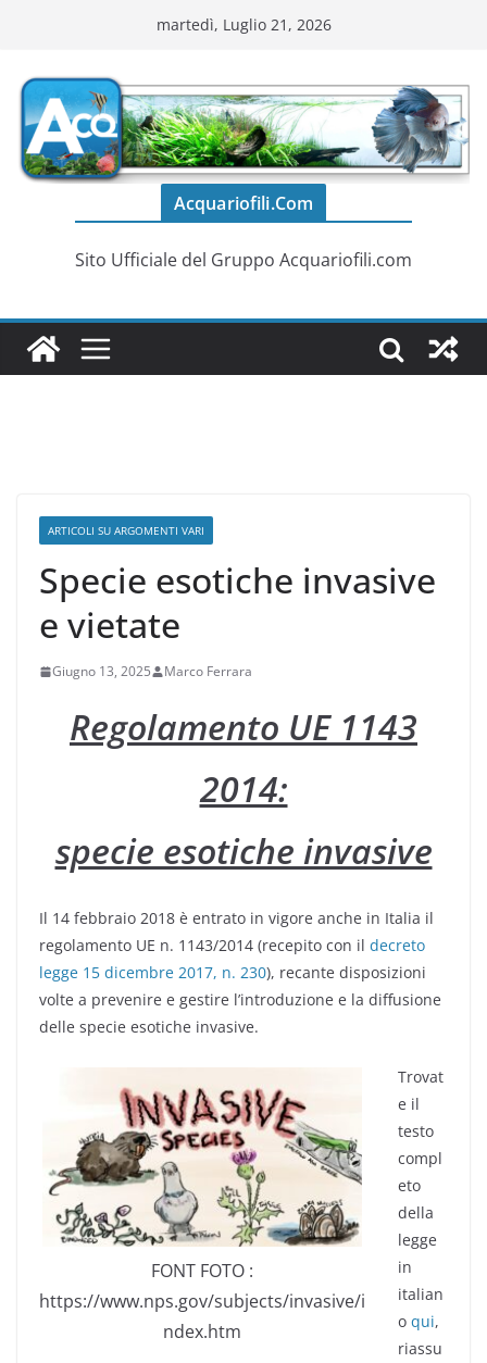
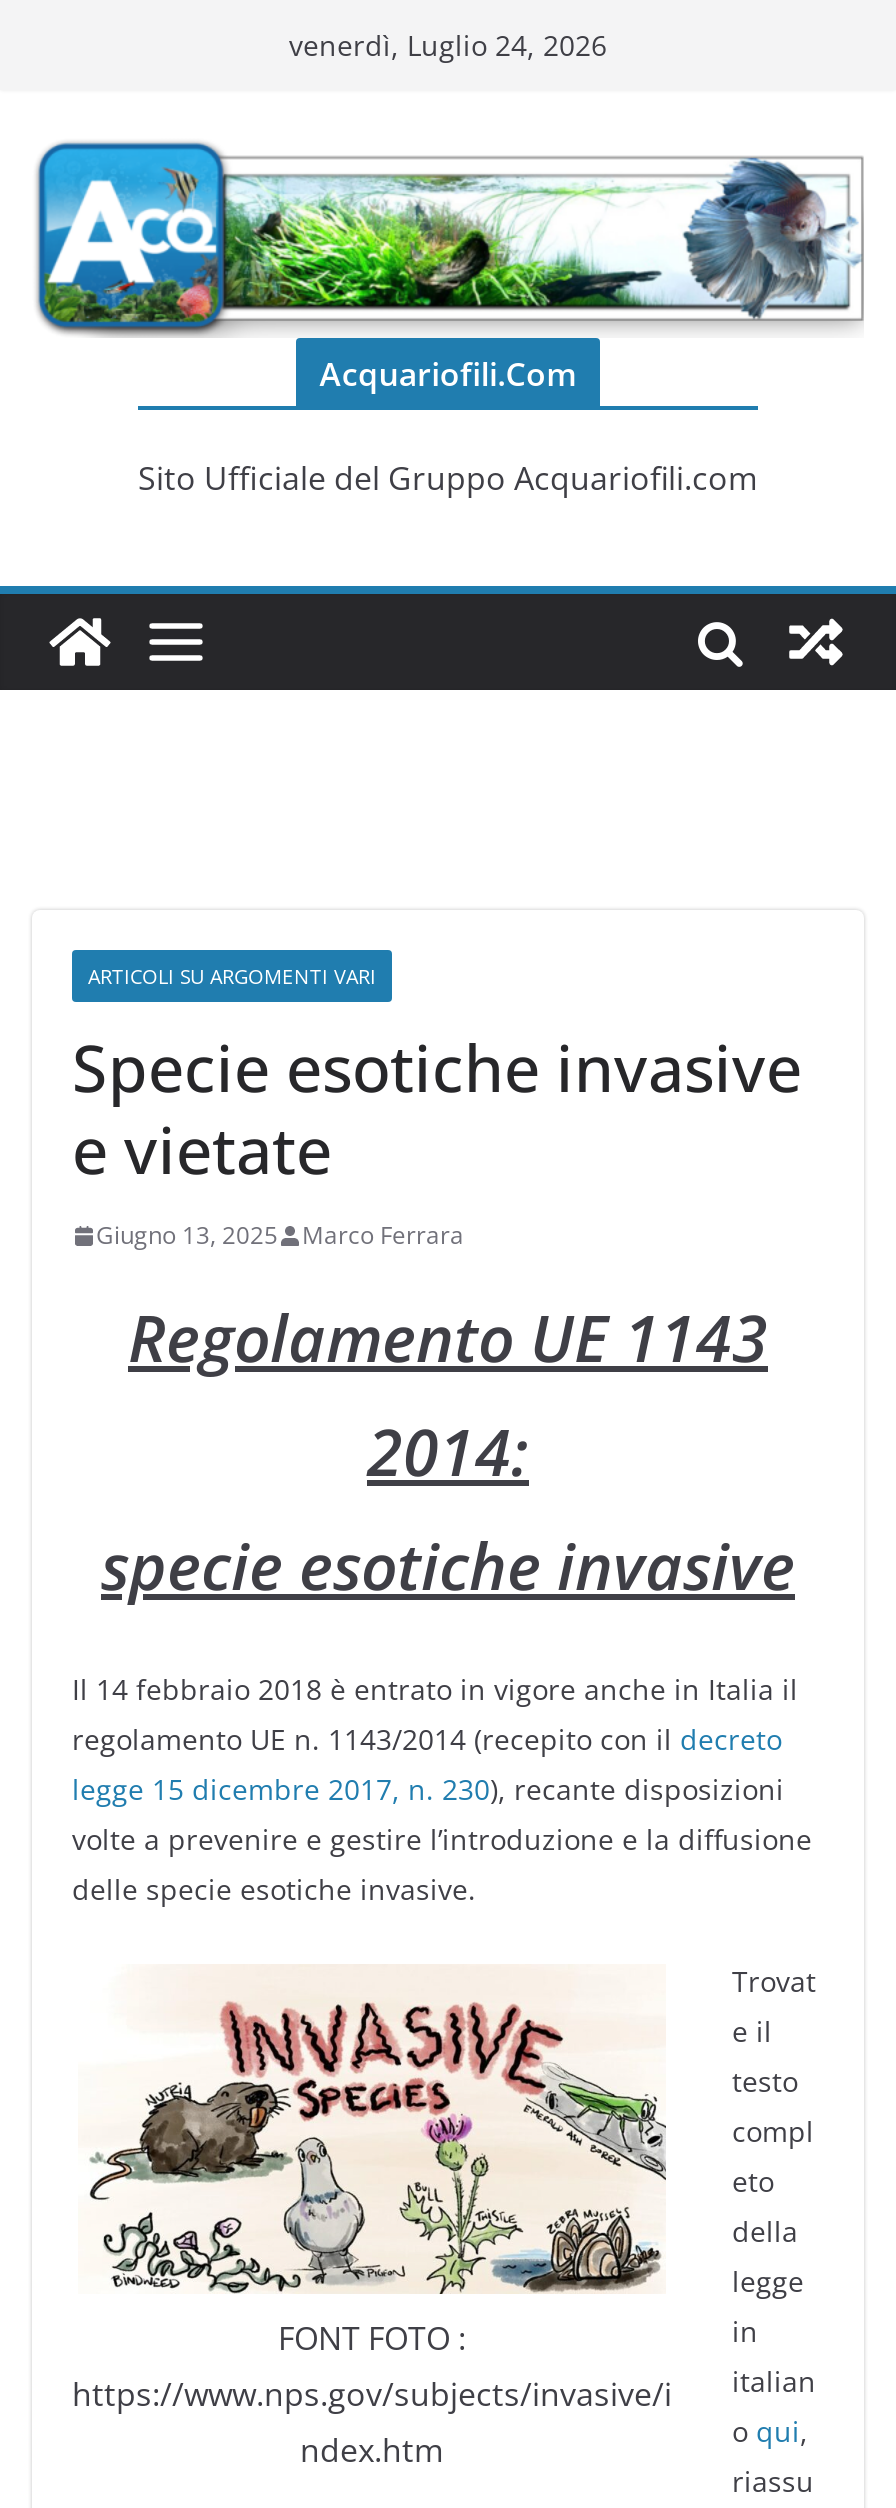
- martedì, Luglio 21, 2026
+ venerdì, Luglio 24, 2026
